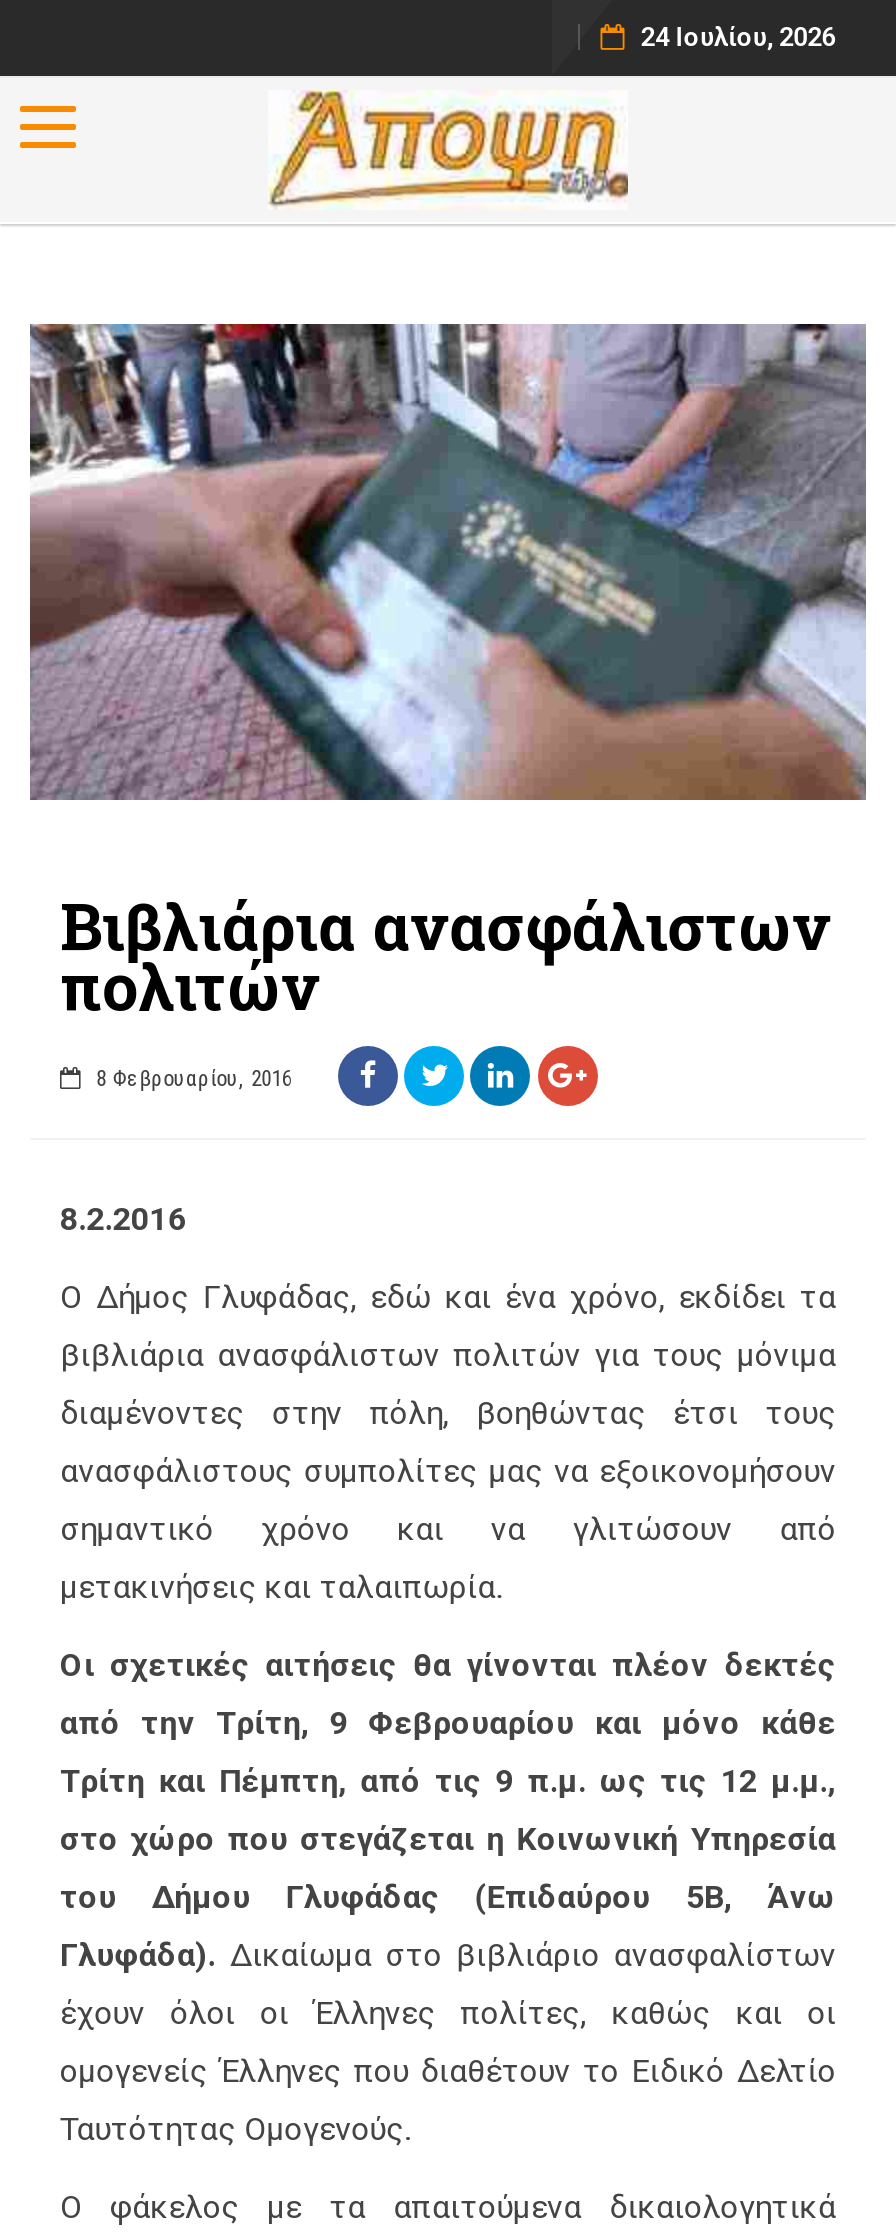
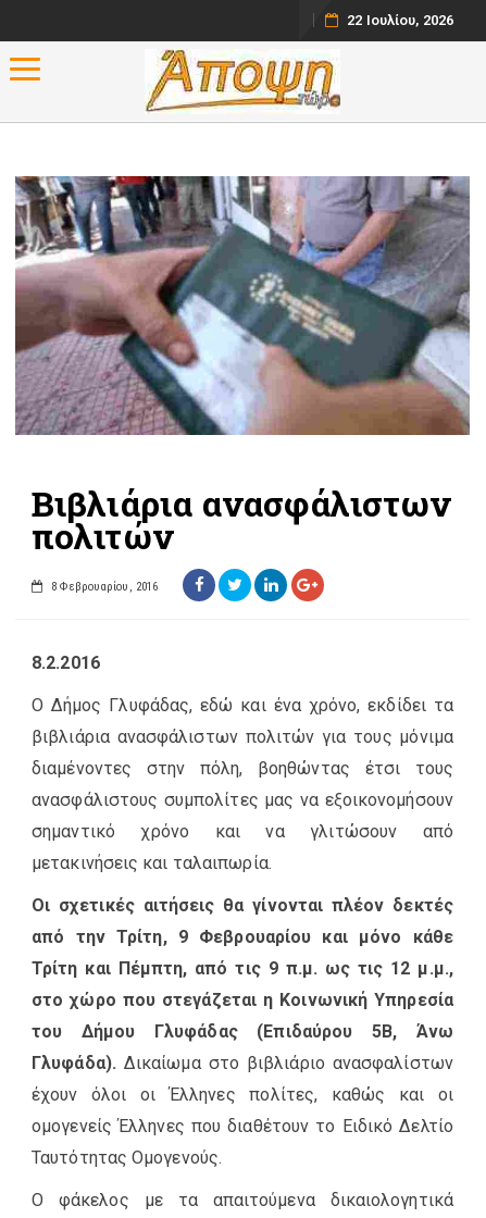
- 24 Ιουλίου, 2026
+ 22 Ιουλίου, 2026
